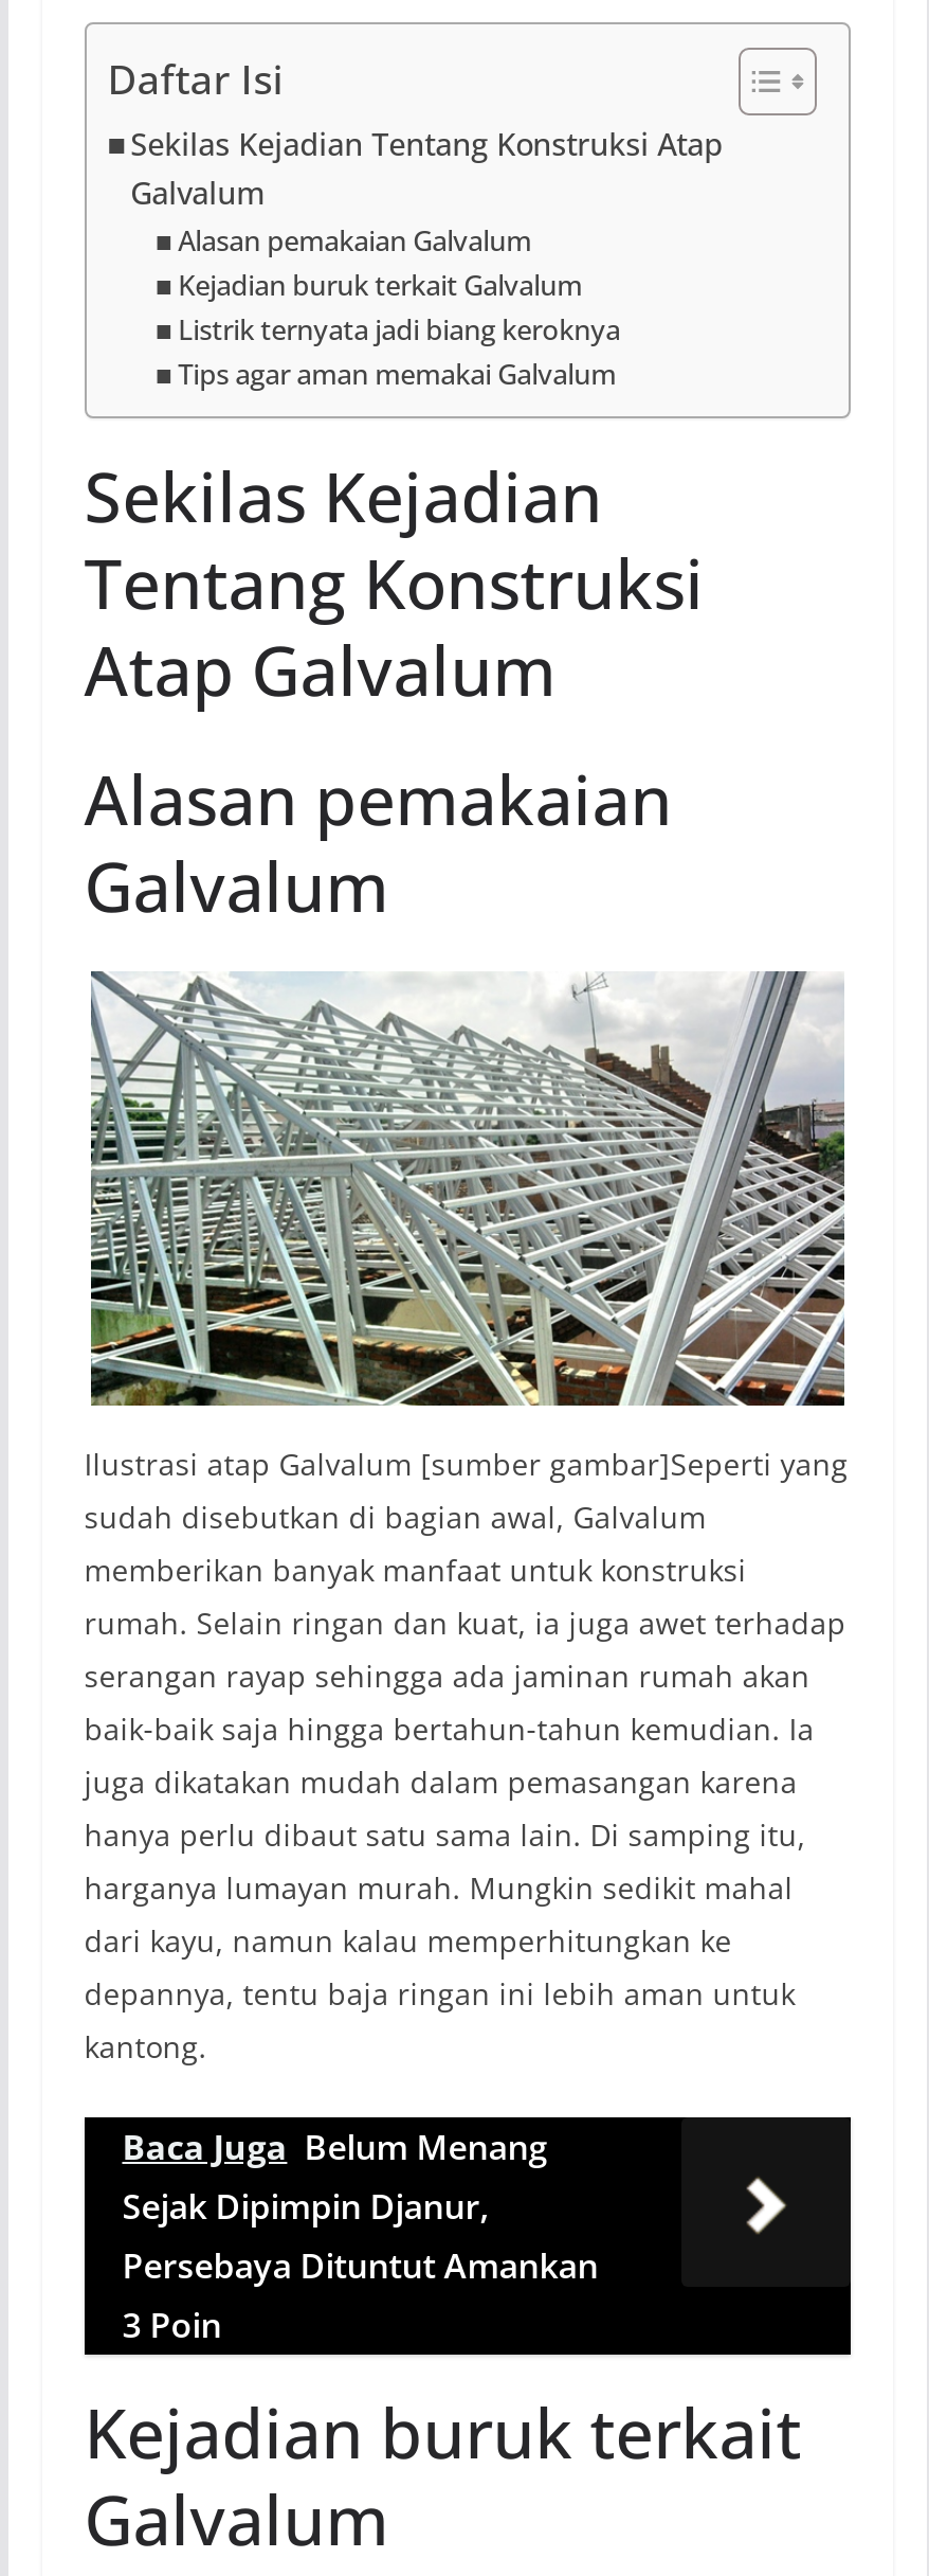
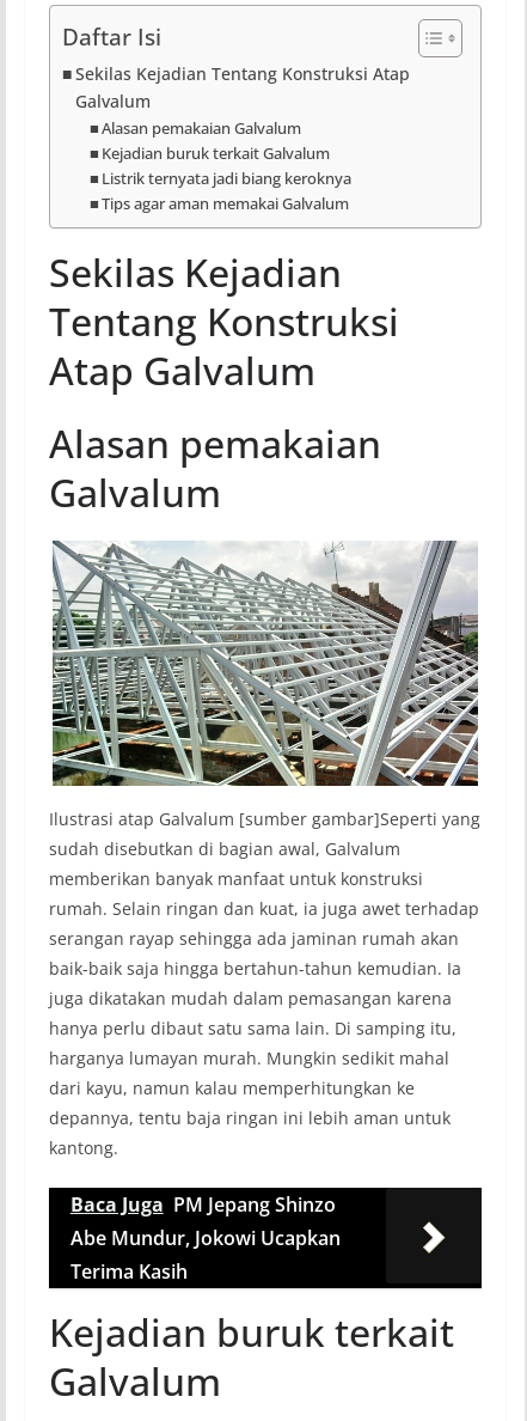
- Baca Juga Belum Menang
- Sejak Dipimpin Djanur,
- Persebaya Dituntut Amankan
- 3 Poin
+ Baca Juga PM Jepang Shinzo
+ Abe Mundur, Jokowi Ucapkan
+ Terima Kasih
